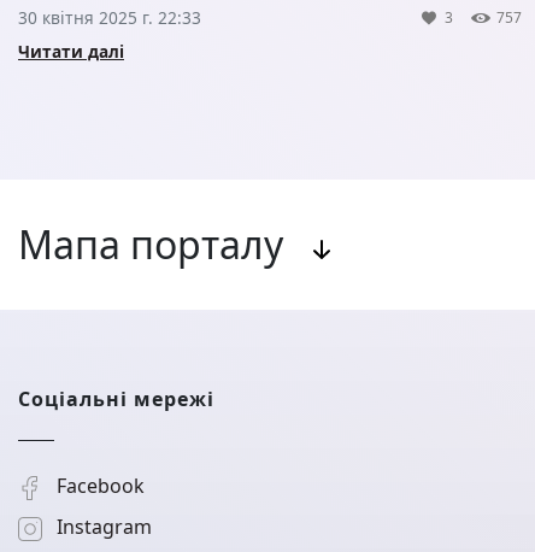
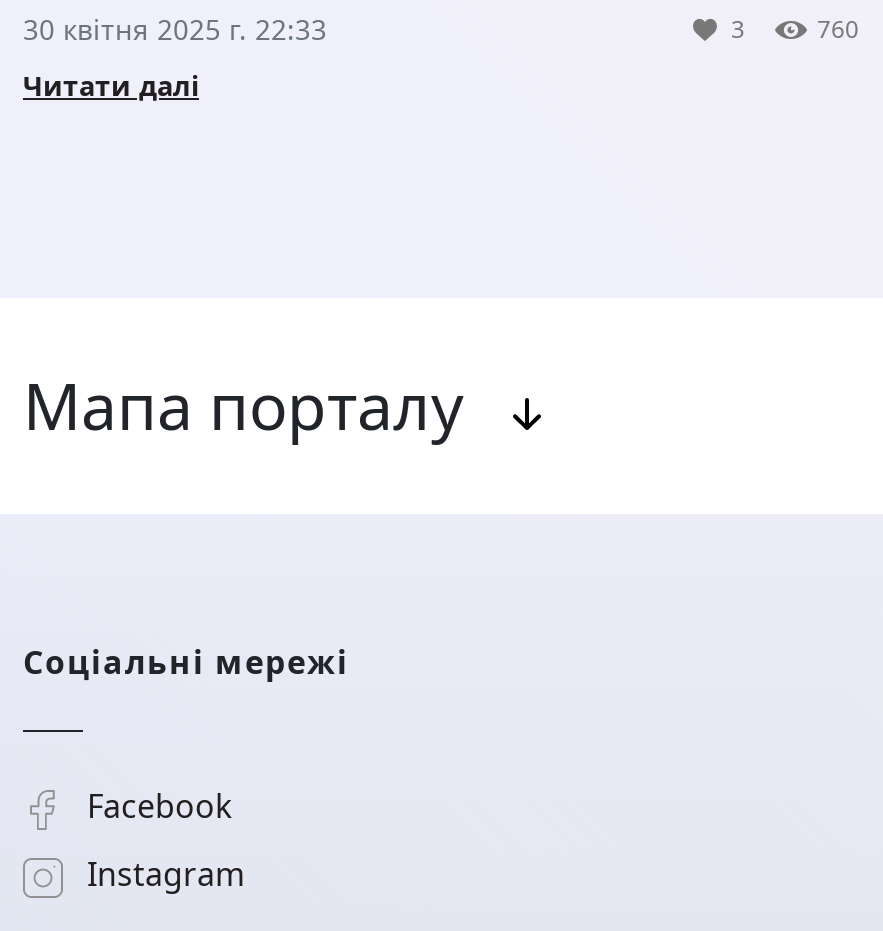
- 757
+ 760
